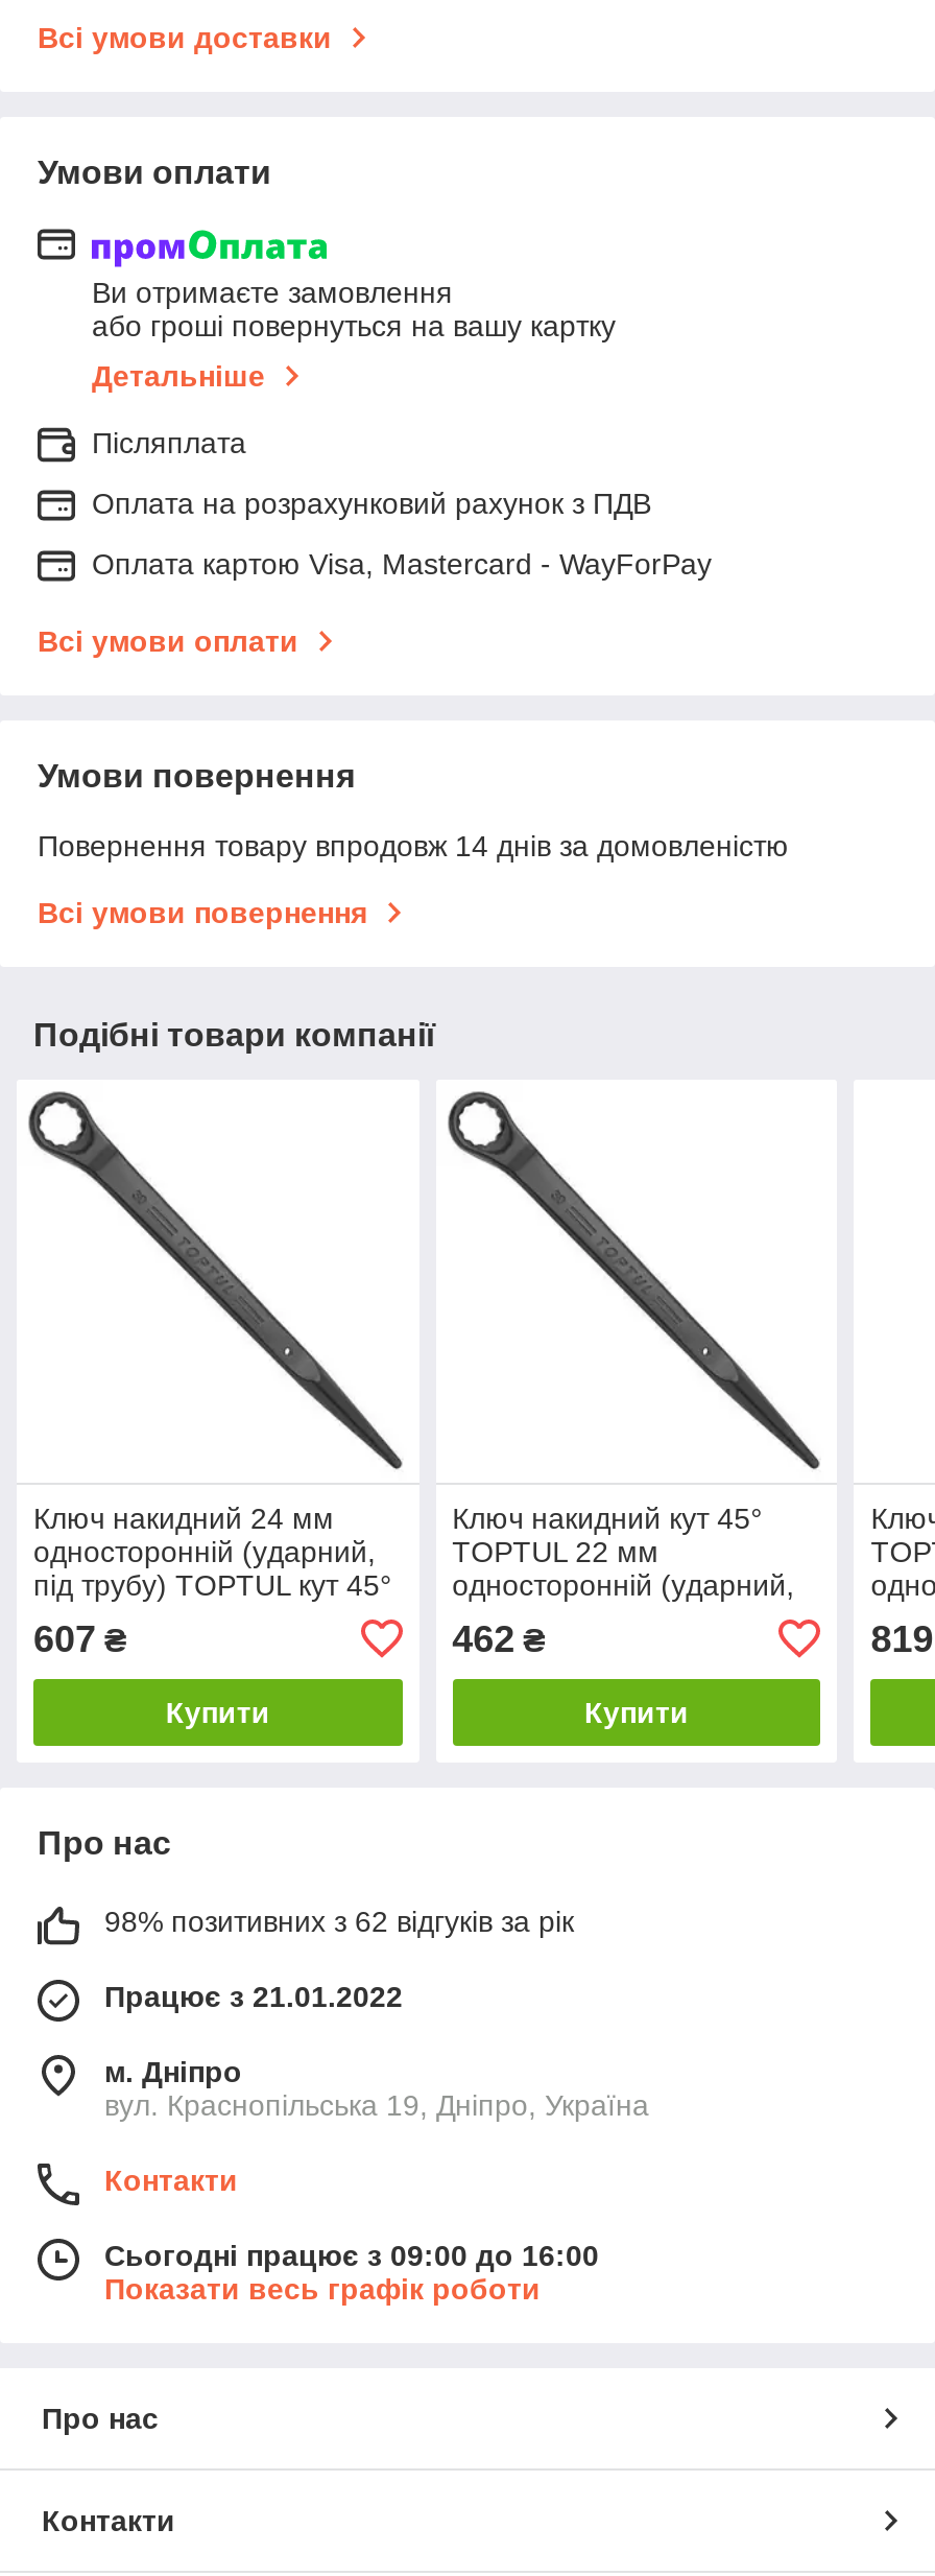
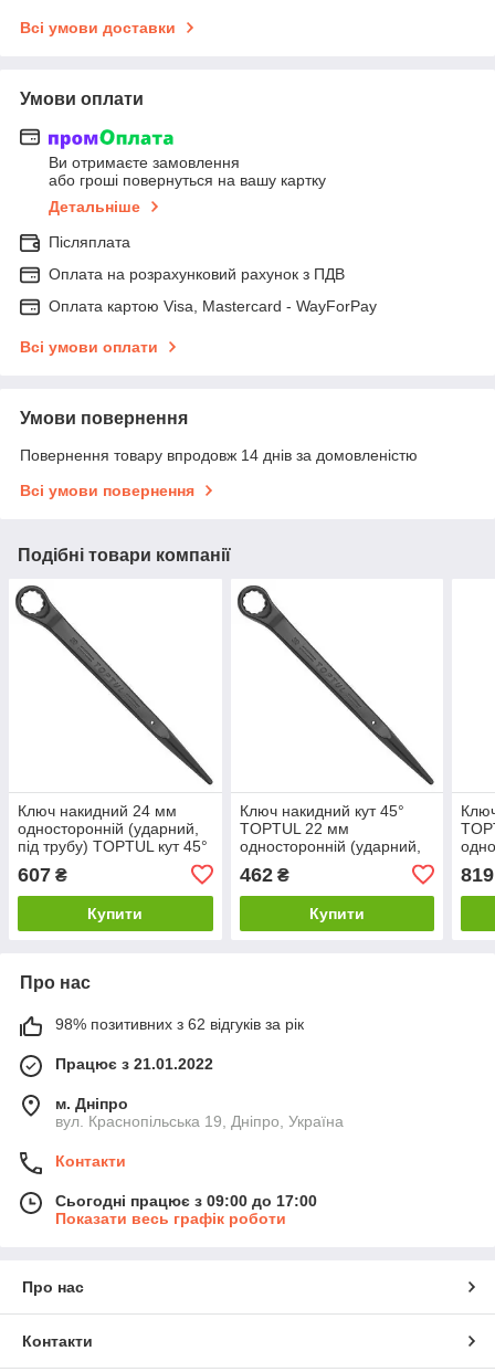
- Сьогодні працює з 09:00 до 16:00
+ Сьогодні працює з 09:00 до 17:00
